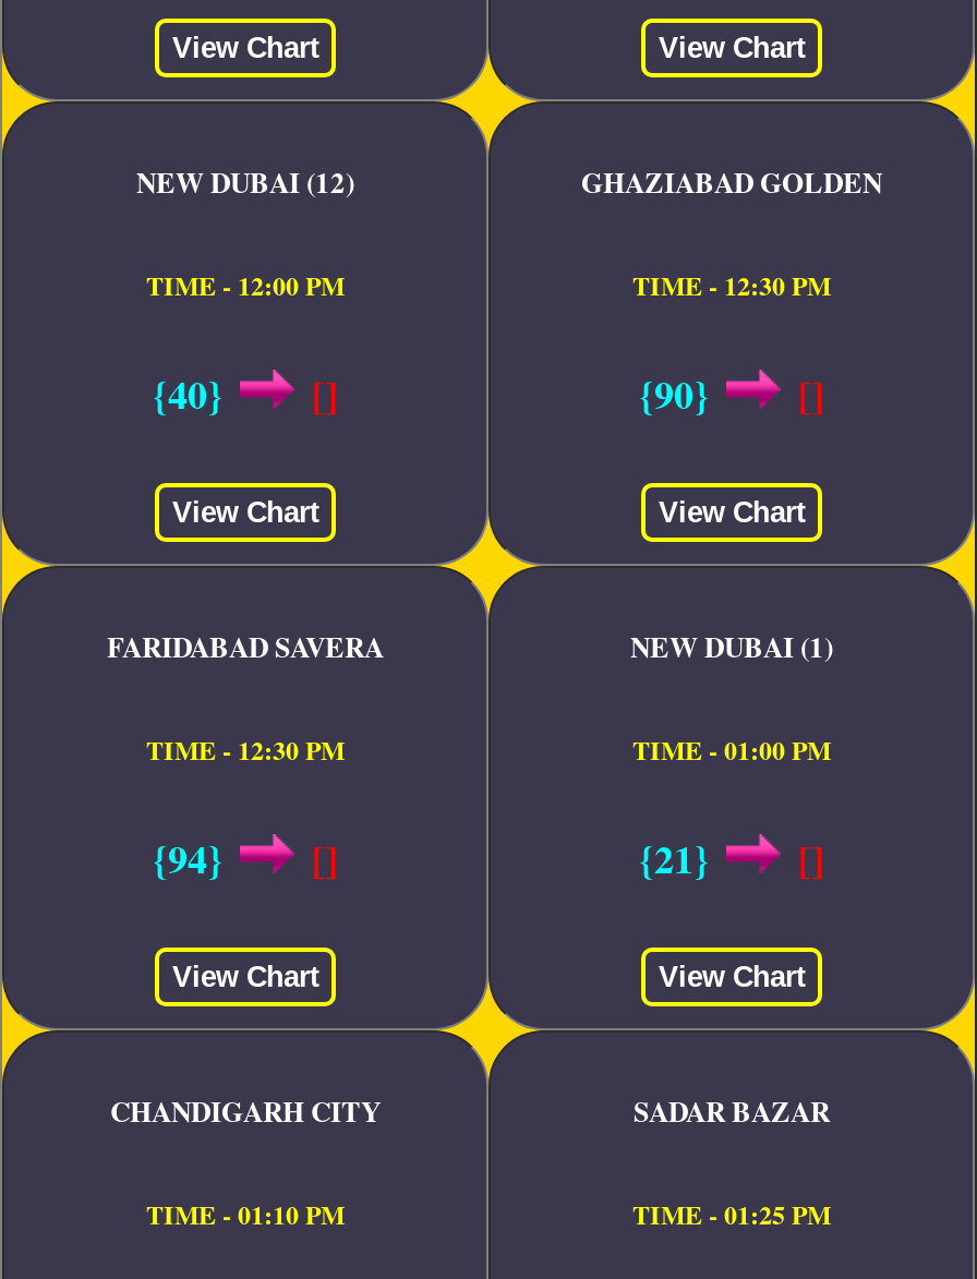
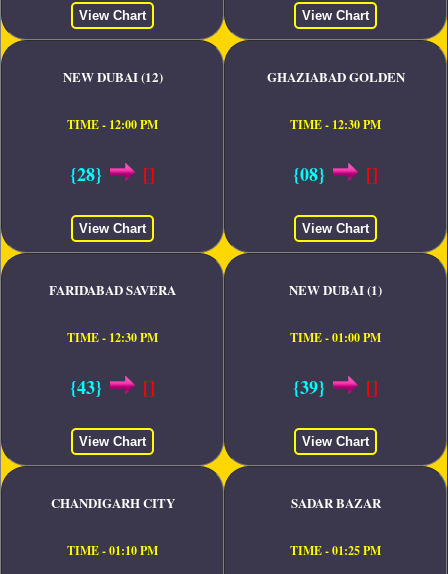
- {40}
+ {28}

- {90}
+ {08}

- {94}
+ {43}

- {21}
+ {39}
